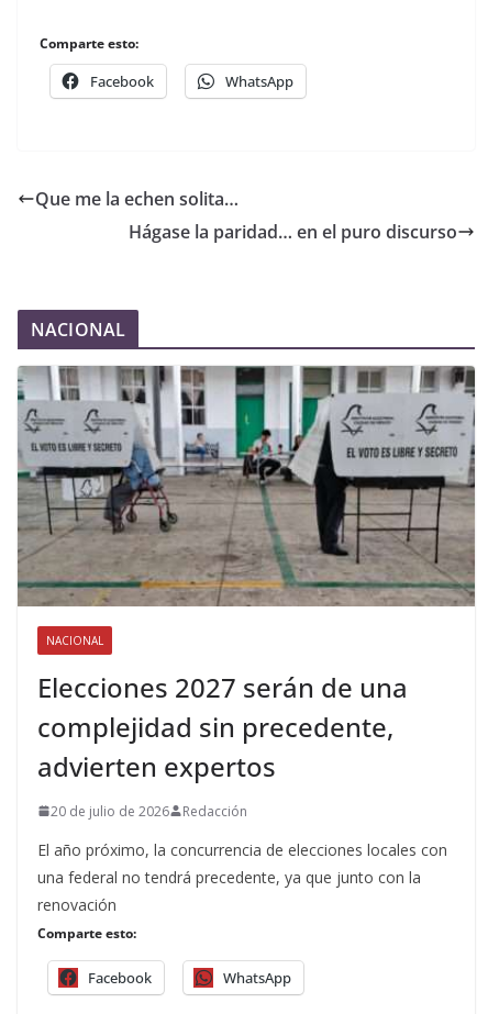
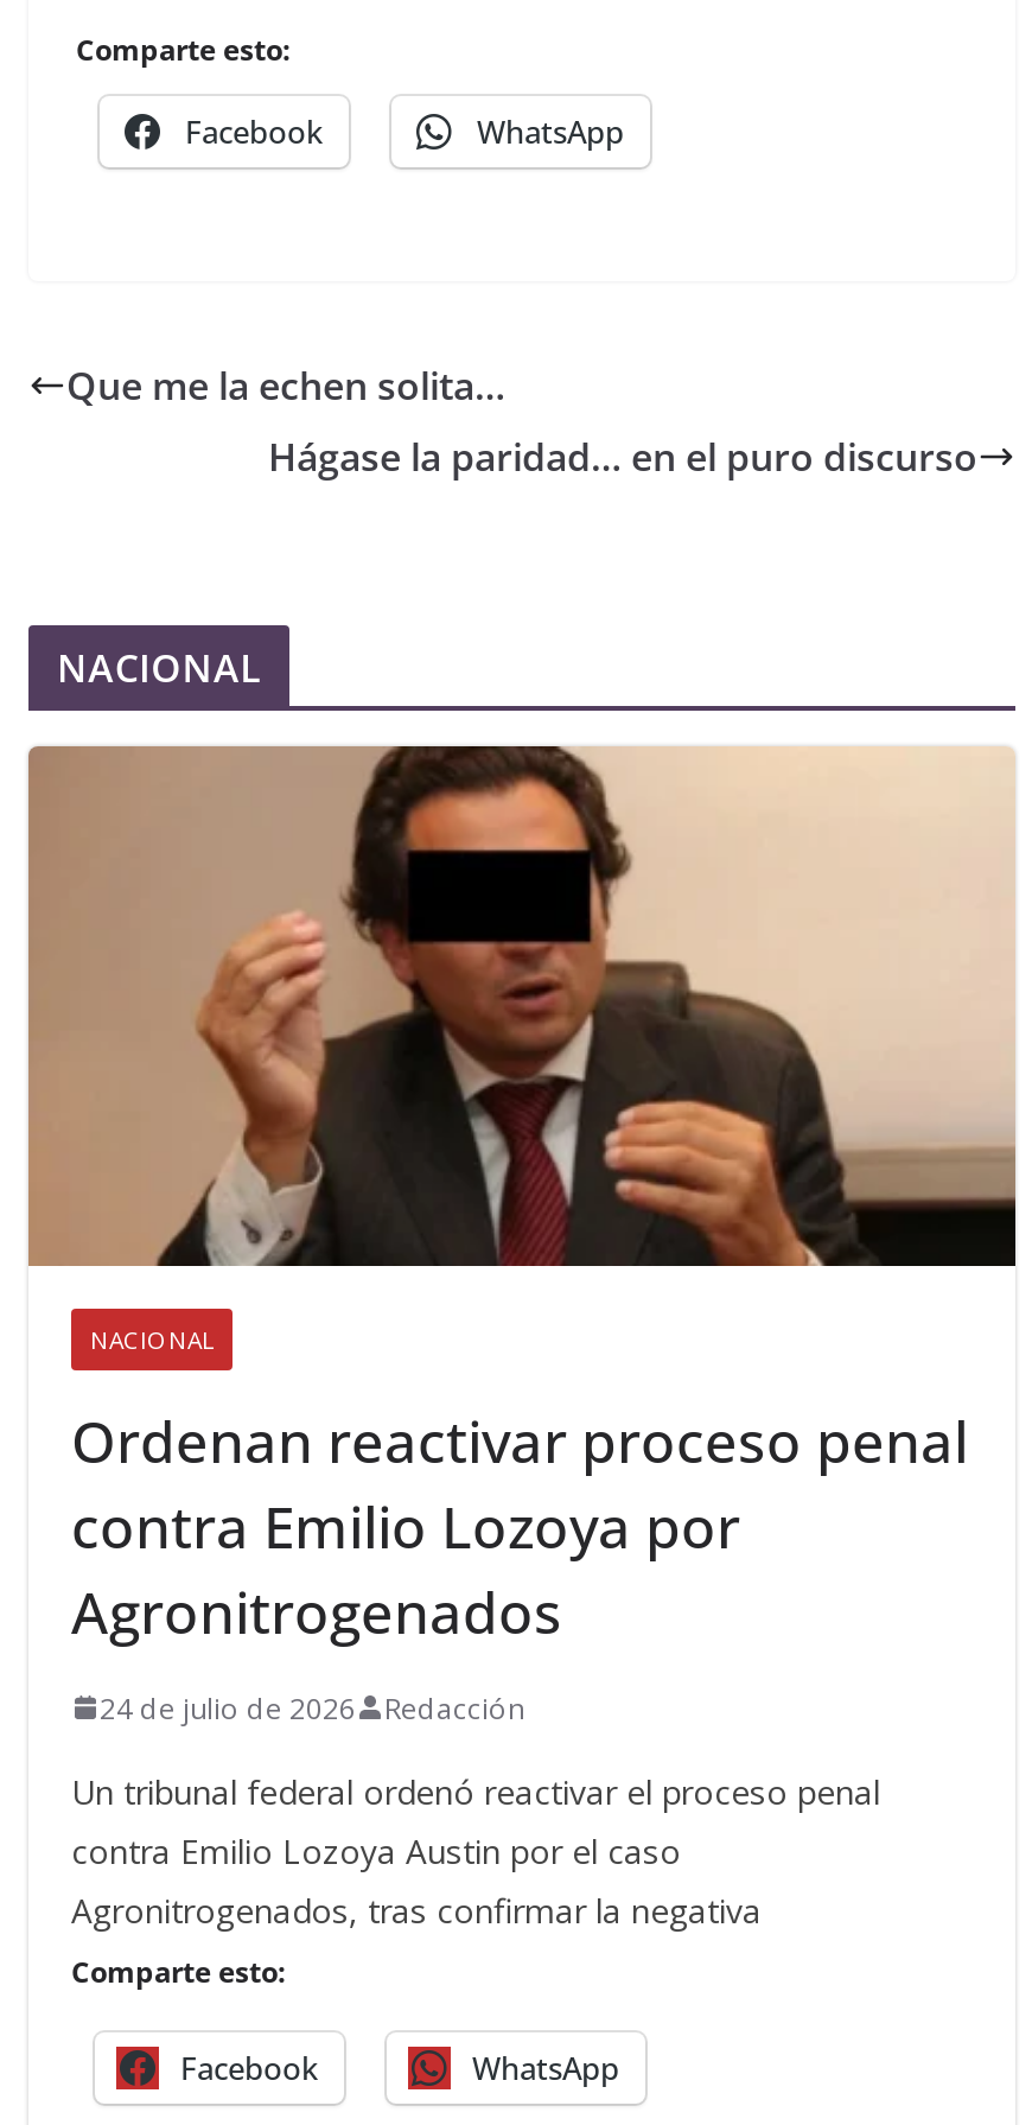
- [image]
+ [image]

- Elecciones 2027 serán de una
- complejidad sin precedente,
- advierten expertos
+ Ordenan reactivar proceso penal
+ contra Emilio Lozoya por
+ Agronitrogenados

- 20 de julio de 2026 Redacción
+ 24 de julio de 2026 Redacción

- El año próximo, la concurrencia de elecciones locales con
- una federal no tendrá precedente, ya que junto con la
- renovación
+ Un tribunal federal ordenó reactivar el proceso penal
+ contra Emilio Lozoya Austin por el caso
+ Agronitrogenados, tras confirmar la negativa
